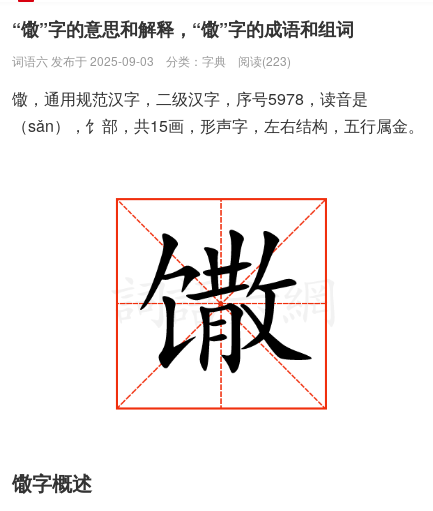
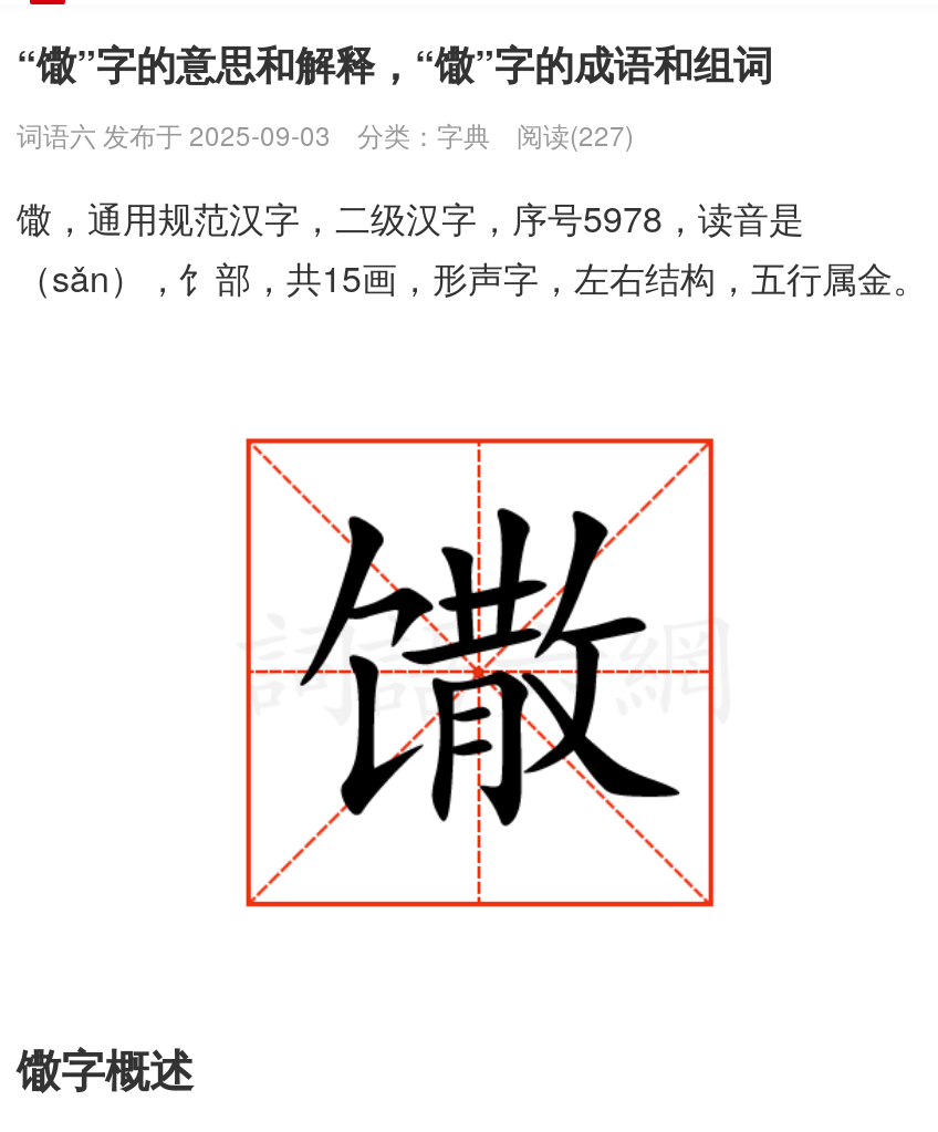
- 词语六 发布于 2025-09-03 分类：字典 阅读(223)
+ 词语六 发布于 2025-09-03 分类：字典 阅读(227)
